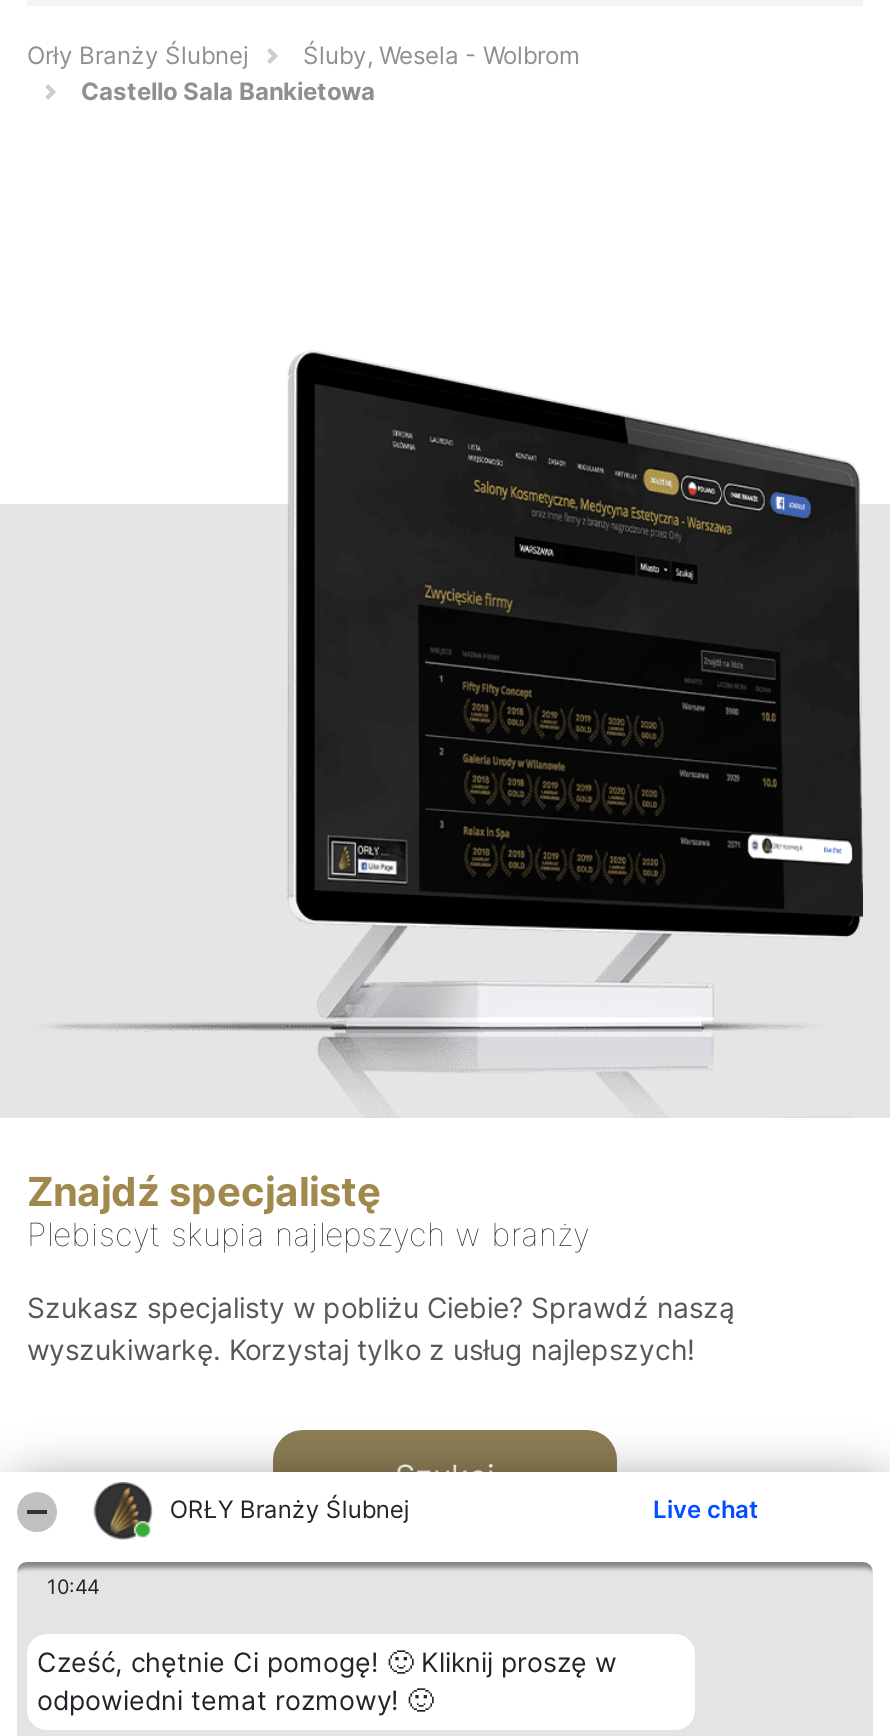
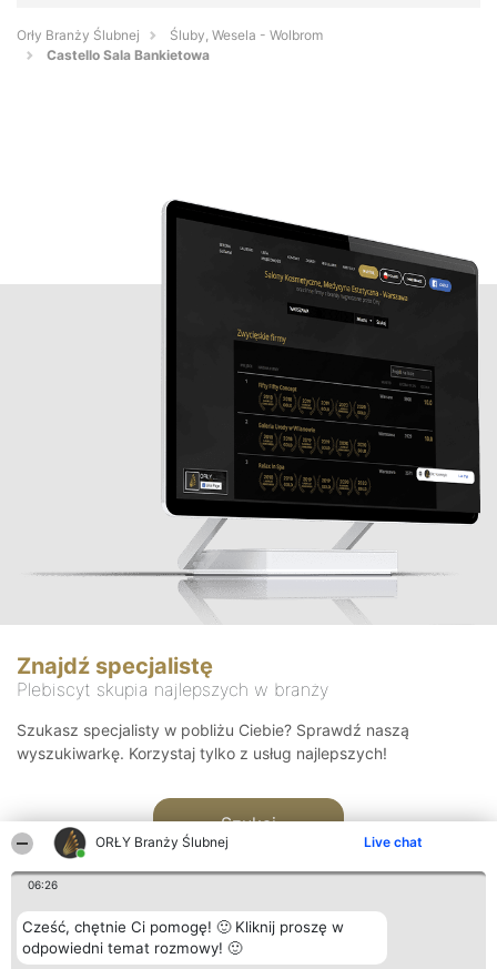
- 10:44
+ 06:26
